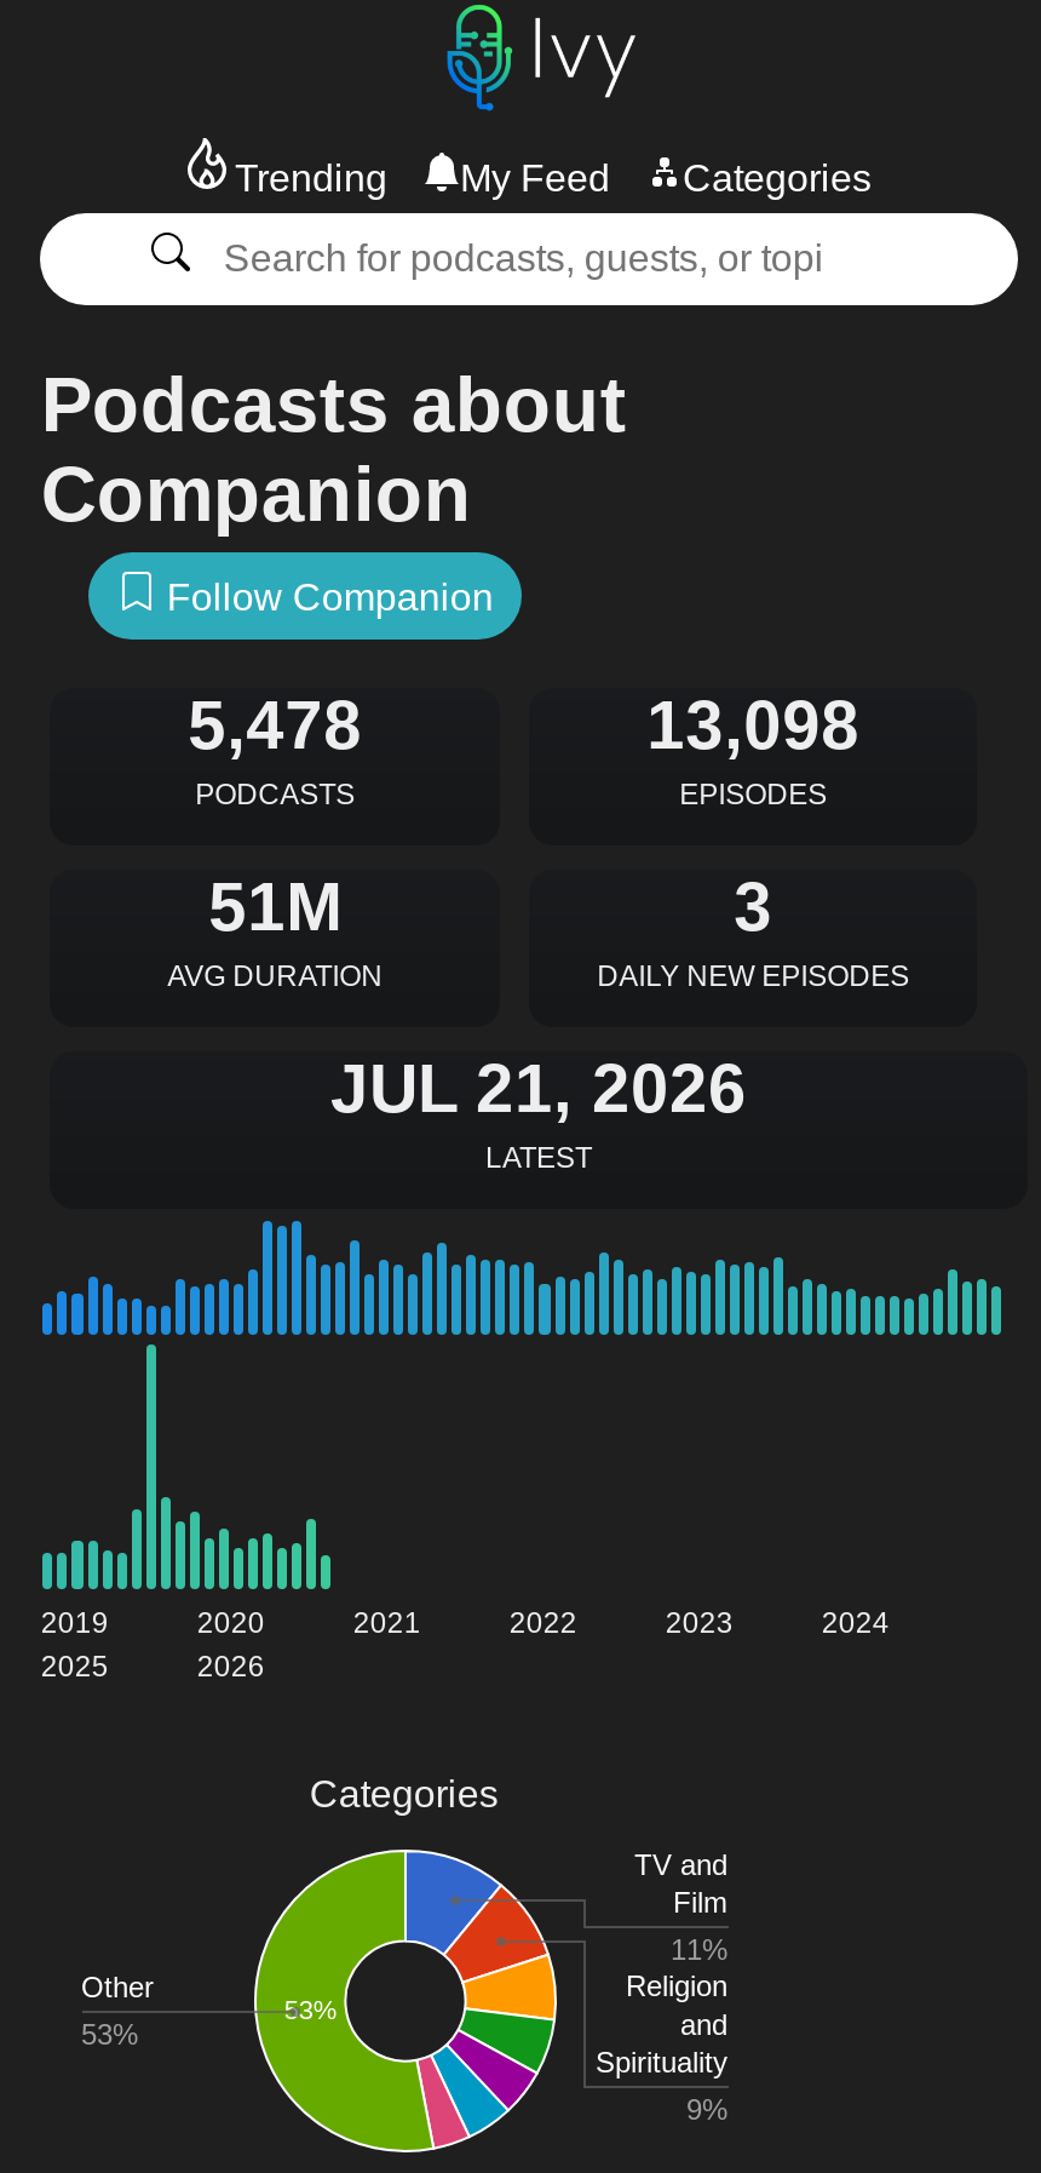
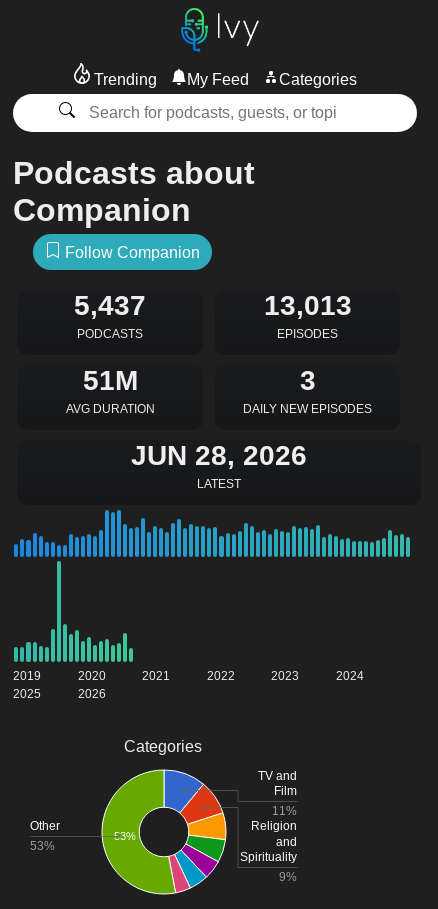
- 5,478
+ 5,437

- 13,098
+ 13,013

- JUL 21, 2026
+ JUN 28, 2026
